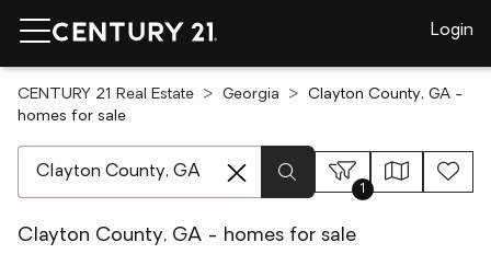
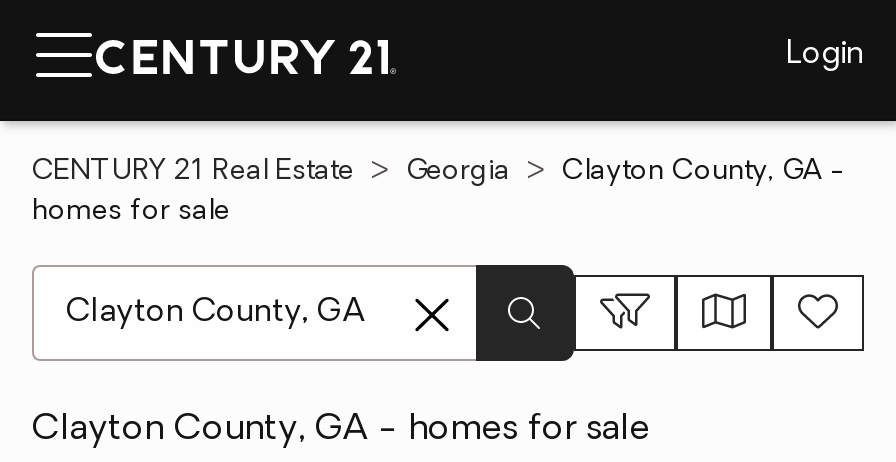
- 1
